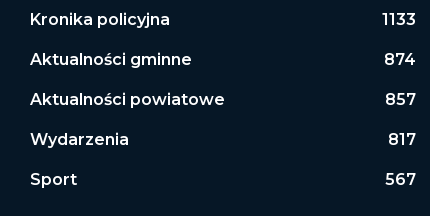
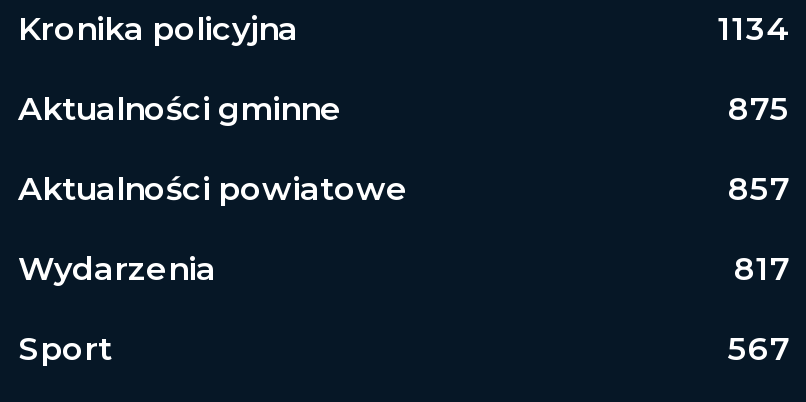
- 1133
+ 1134

- 874
+ 875
